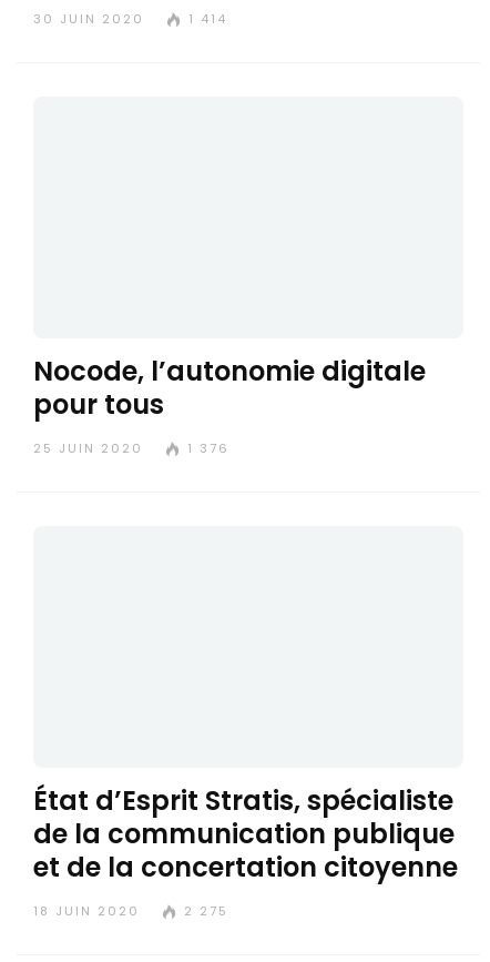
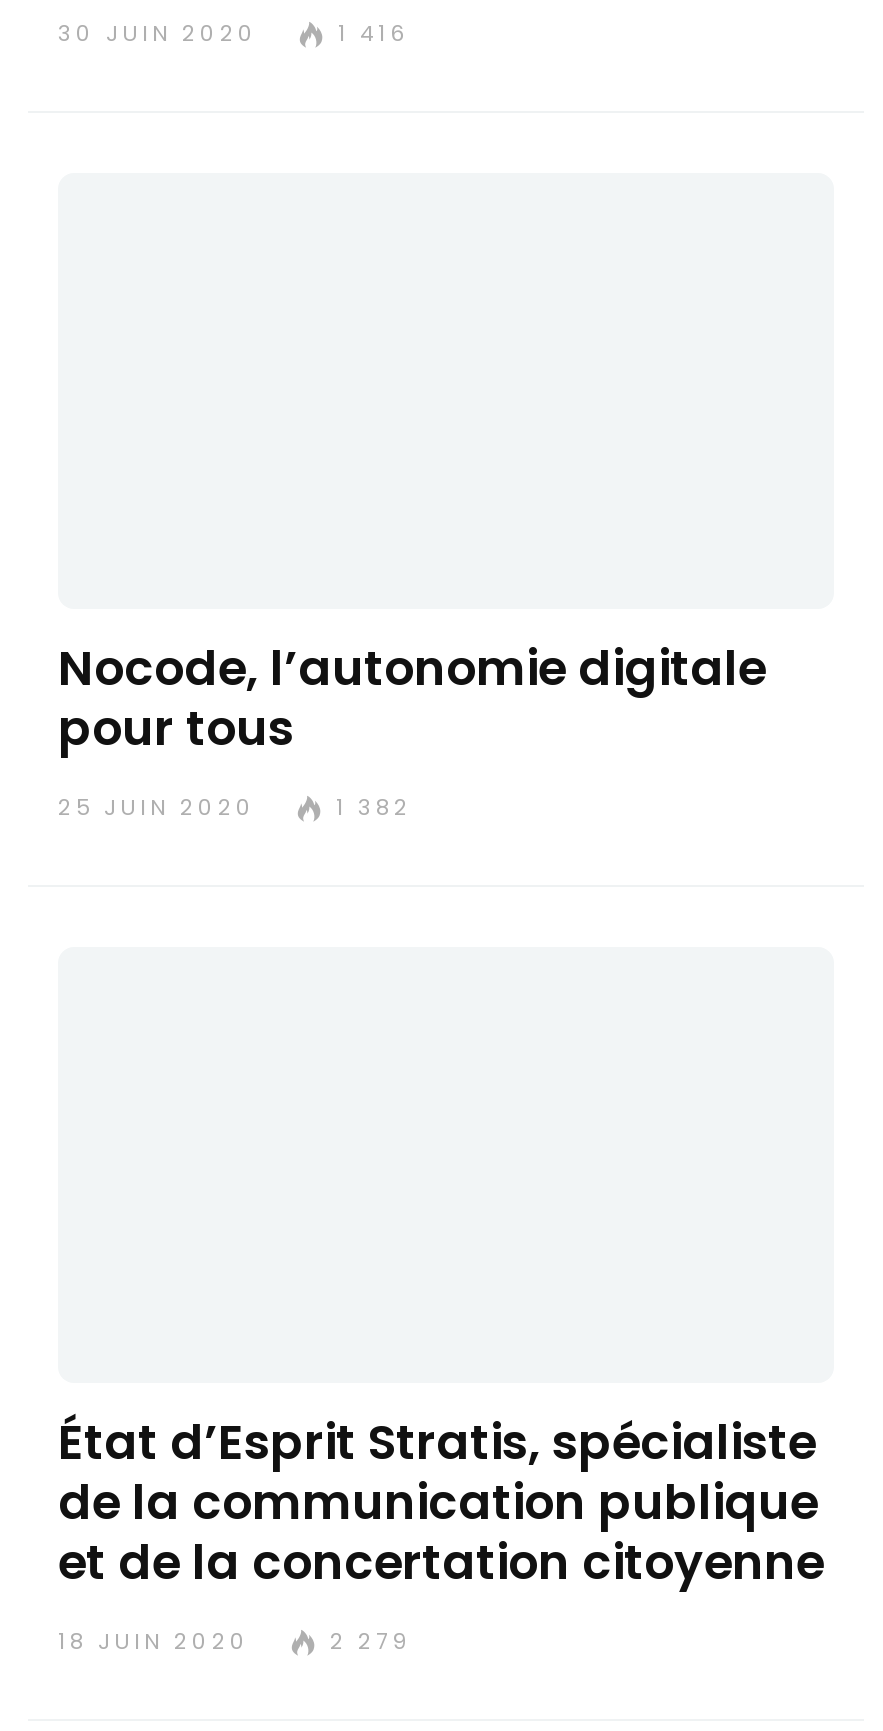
- 1 414
+ 1 416

- 1 376
+ 1 382

- 2 275
+ 2 279
